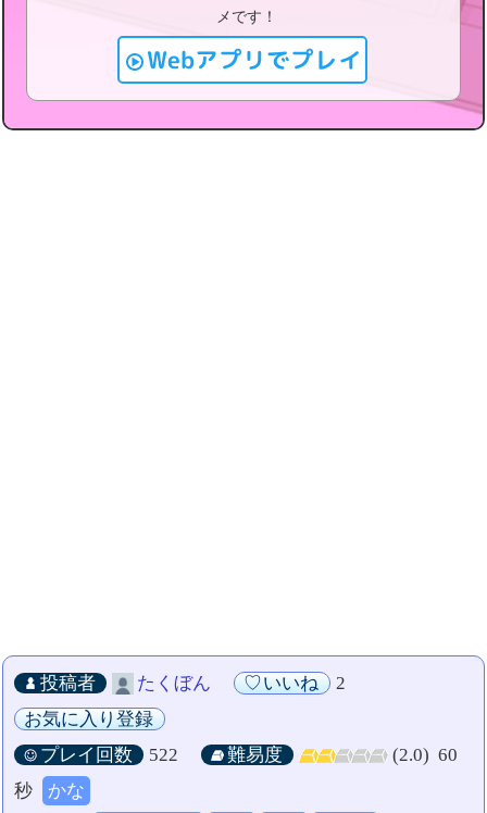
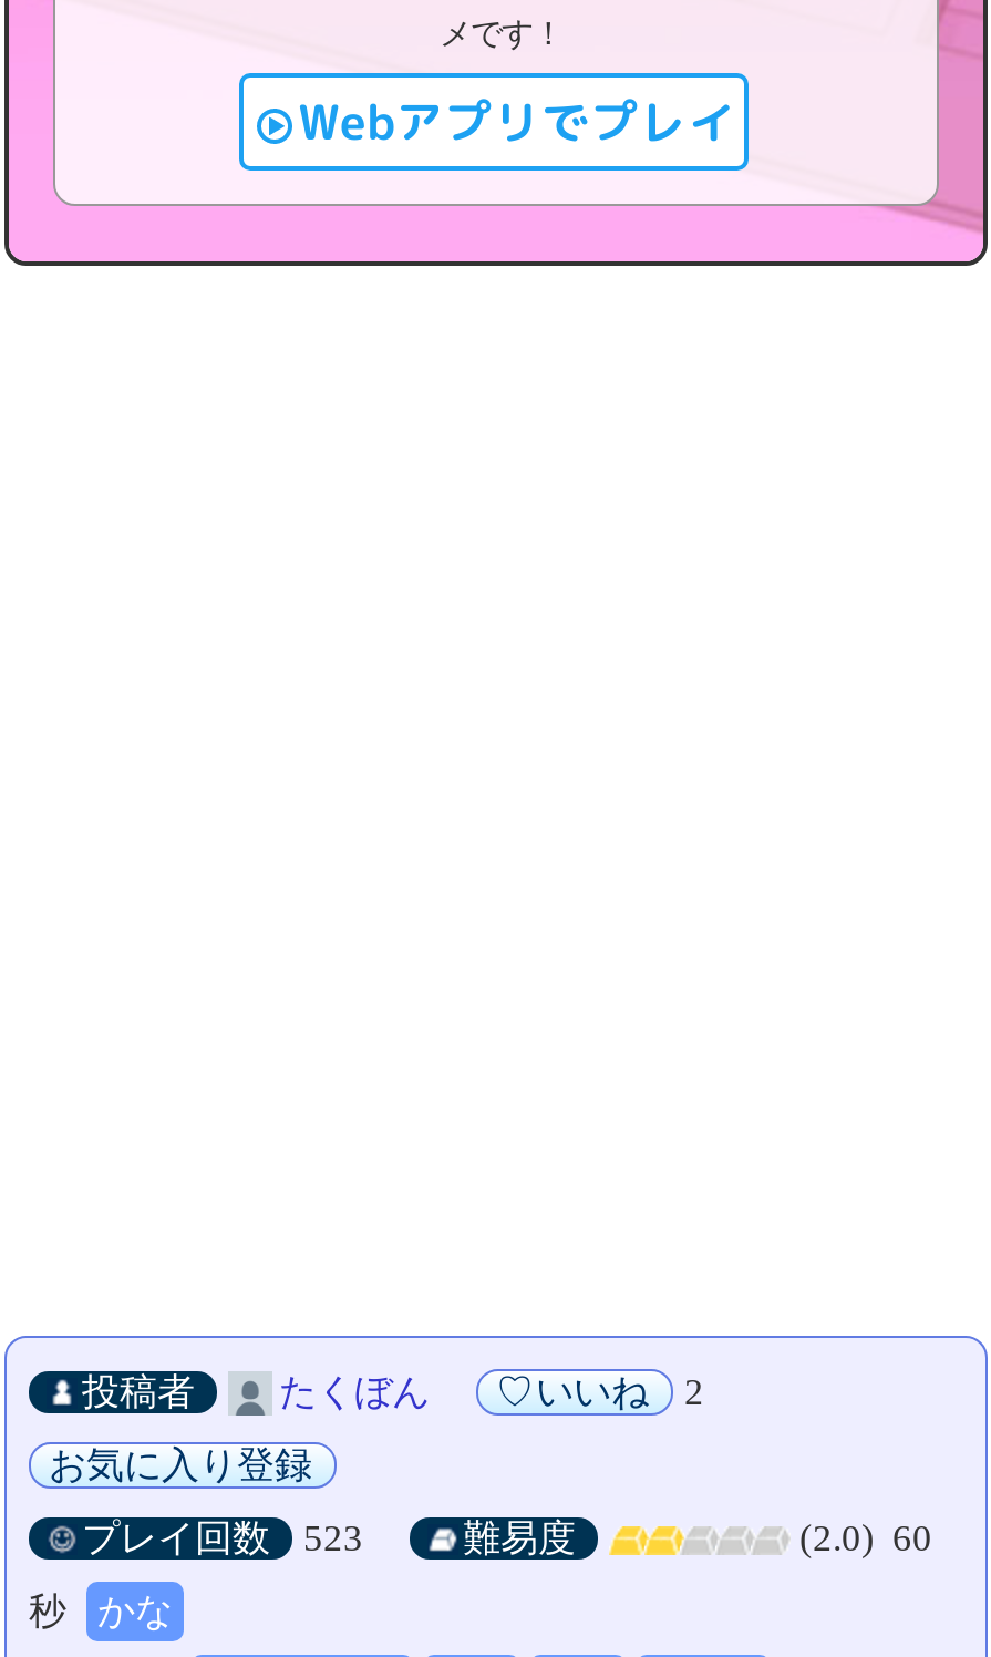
- プレイ回数 522
+ プレイ回数 523
